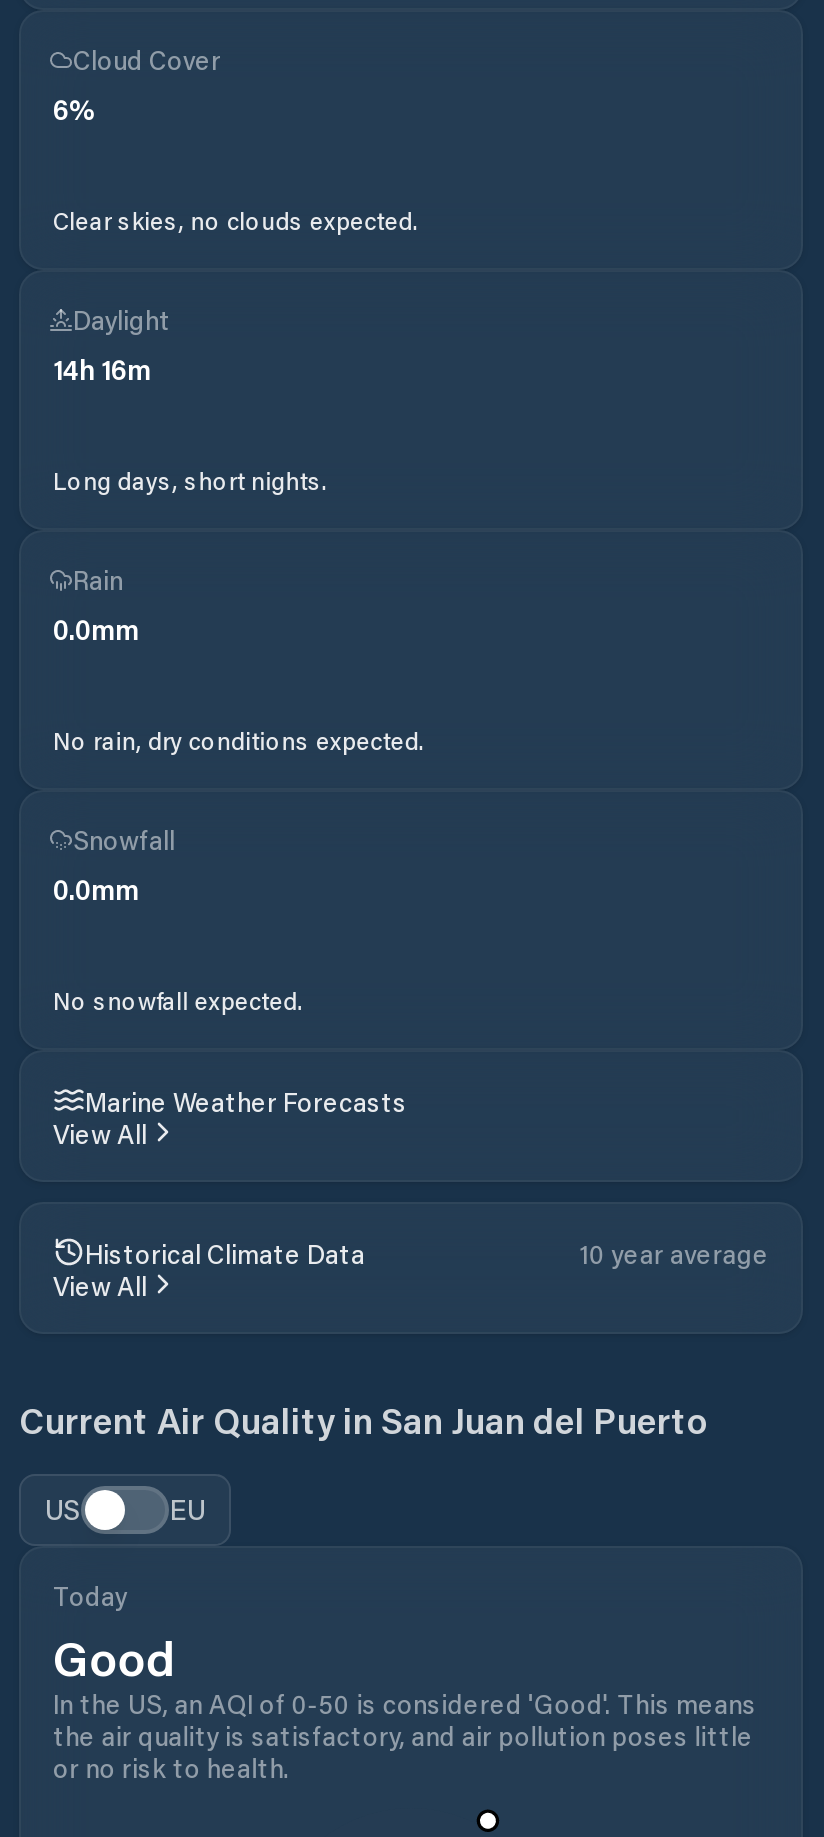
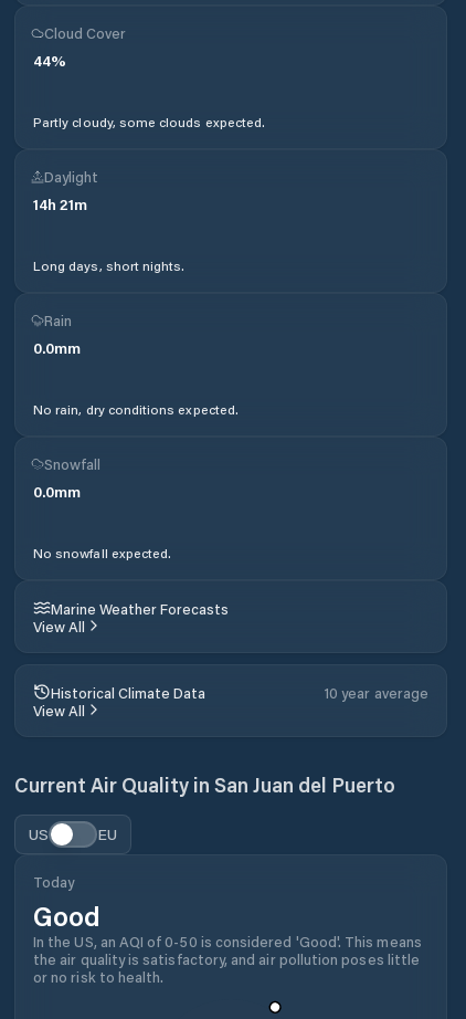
- 6%
+ 44%

- Clear skies, no clouds expected.
+ Partly cloudy, some clouds expected.

- 14h 16m
+ 14h 21m
